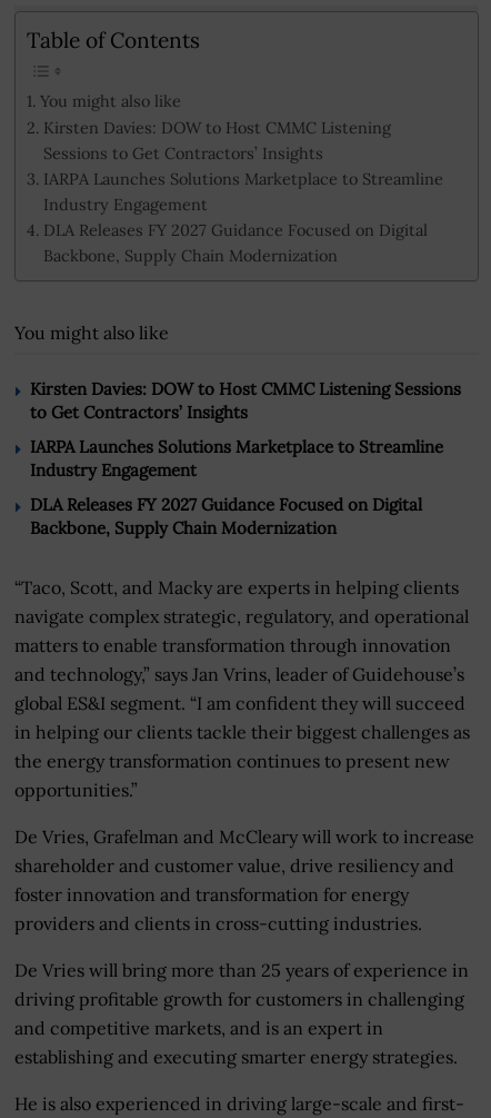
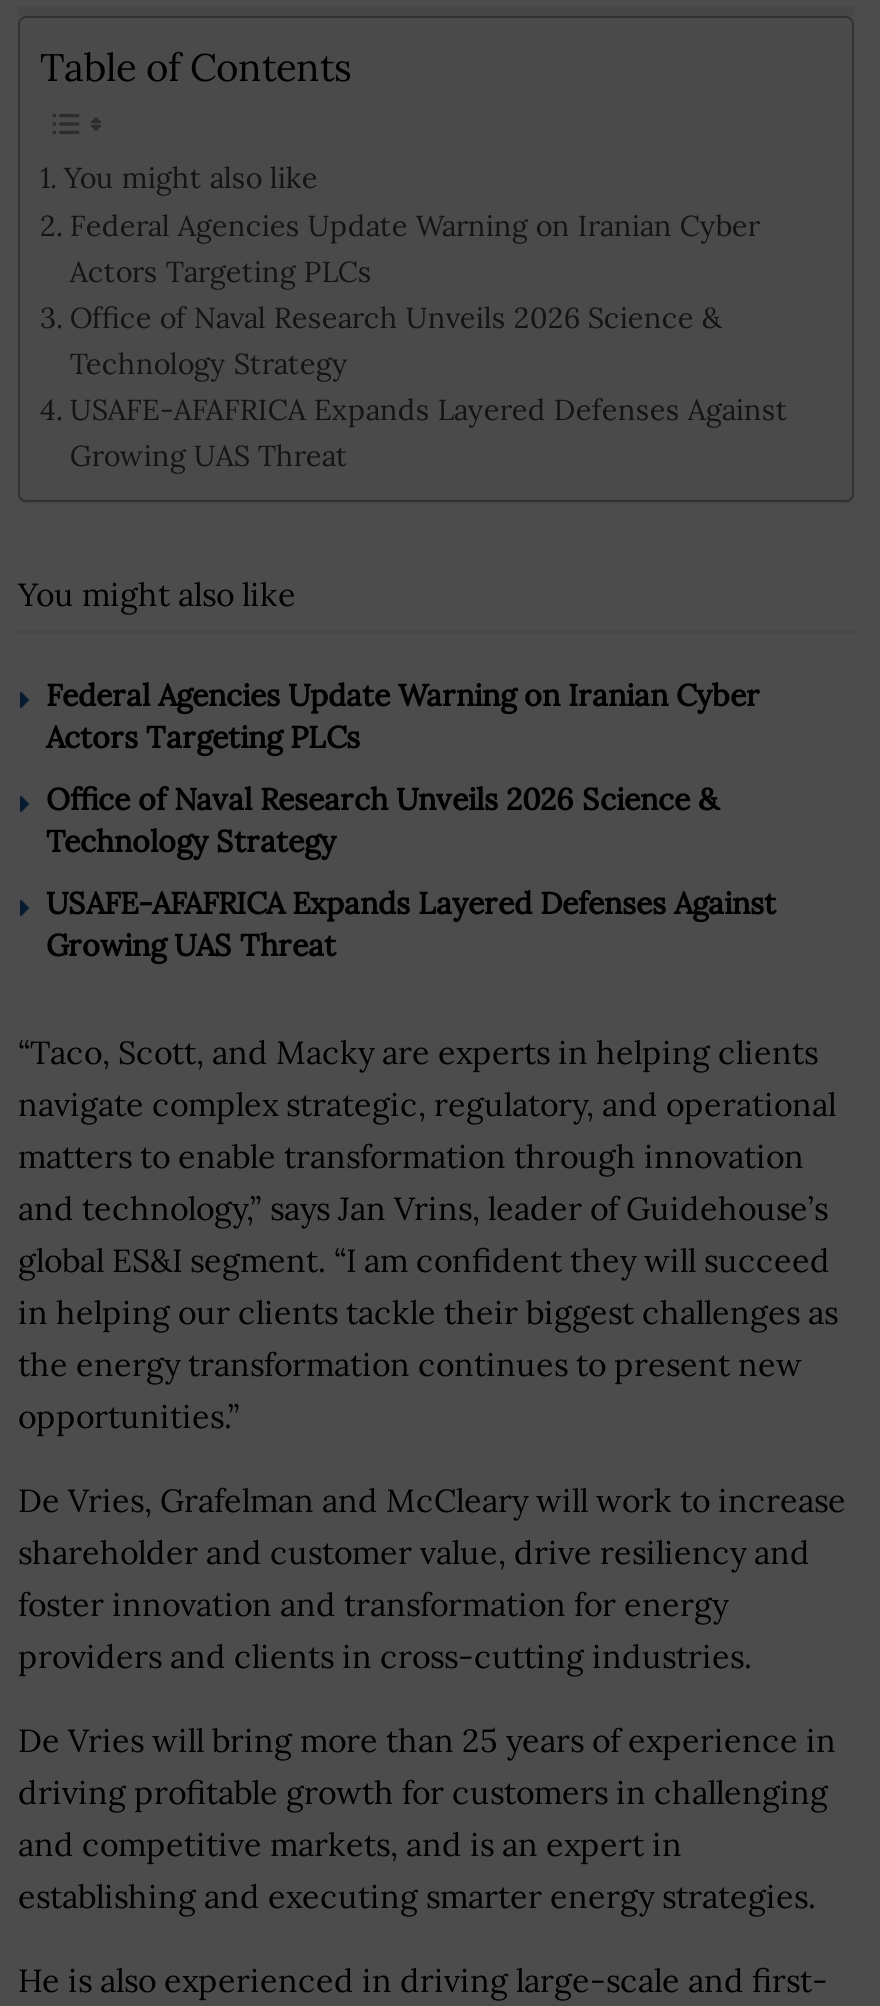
- Kirsten Davies: DOW to Host CMMC Listening
- Sessions to Get Contractors’ Insights
- IARPA Launches Solutions Marketplace to Streamline
- Industry Engagement
- DLA Releases FY 2027 Guidance Focused on Digital
- Backbone, Supply Chain Modernization
+ Federal Agencies Update Warning on Iranian Cyber
+ Actors Targeting PLCs
+ Office of Naval Research Unveils 2026 Science &
+ Technology Strategy
+ USAFE-AFAFRICA Expands Layered Defenses Against
+ Growing UAS Threat

- Kirsten Davies: DOW to Host CMMC Listening Sessions
- to Get Contractors’ Insights
+ Federal Agencies Update Warning on Iranian Cyber
+ Actors Targeting PLCs

- IARPA Launches Solutions Marketplace to Streamline
- Industry Engagement
+ Office of Naval Research Unveils 2026 Science &
+ Technology Strategy

- DLA Releases FY 2027 Guidance Focused on Digital
- Backbone, Supply Chain Modernization
+ USAFE-AFAFRICA Expands Layered Defenses Against
+ Growing UAS Threat
